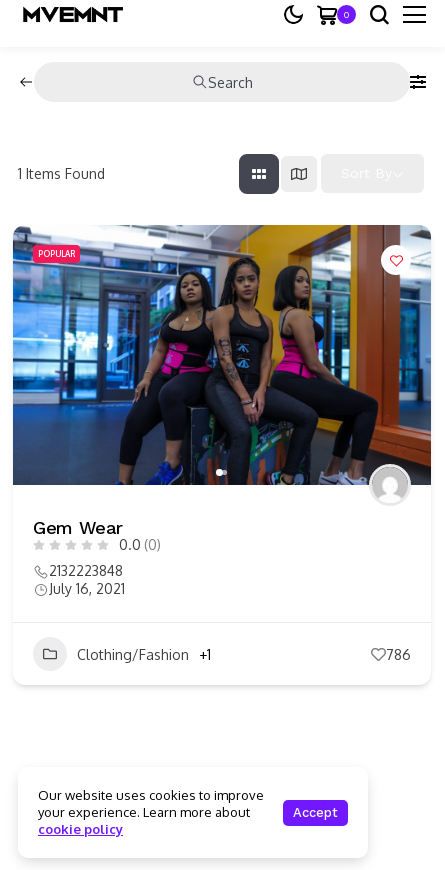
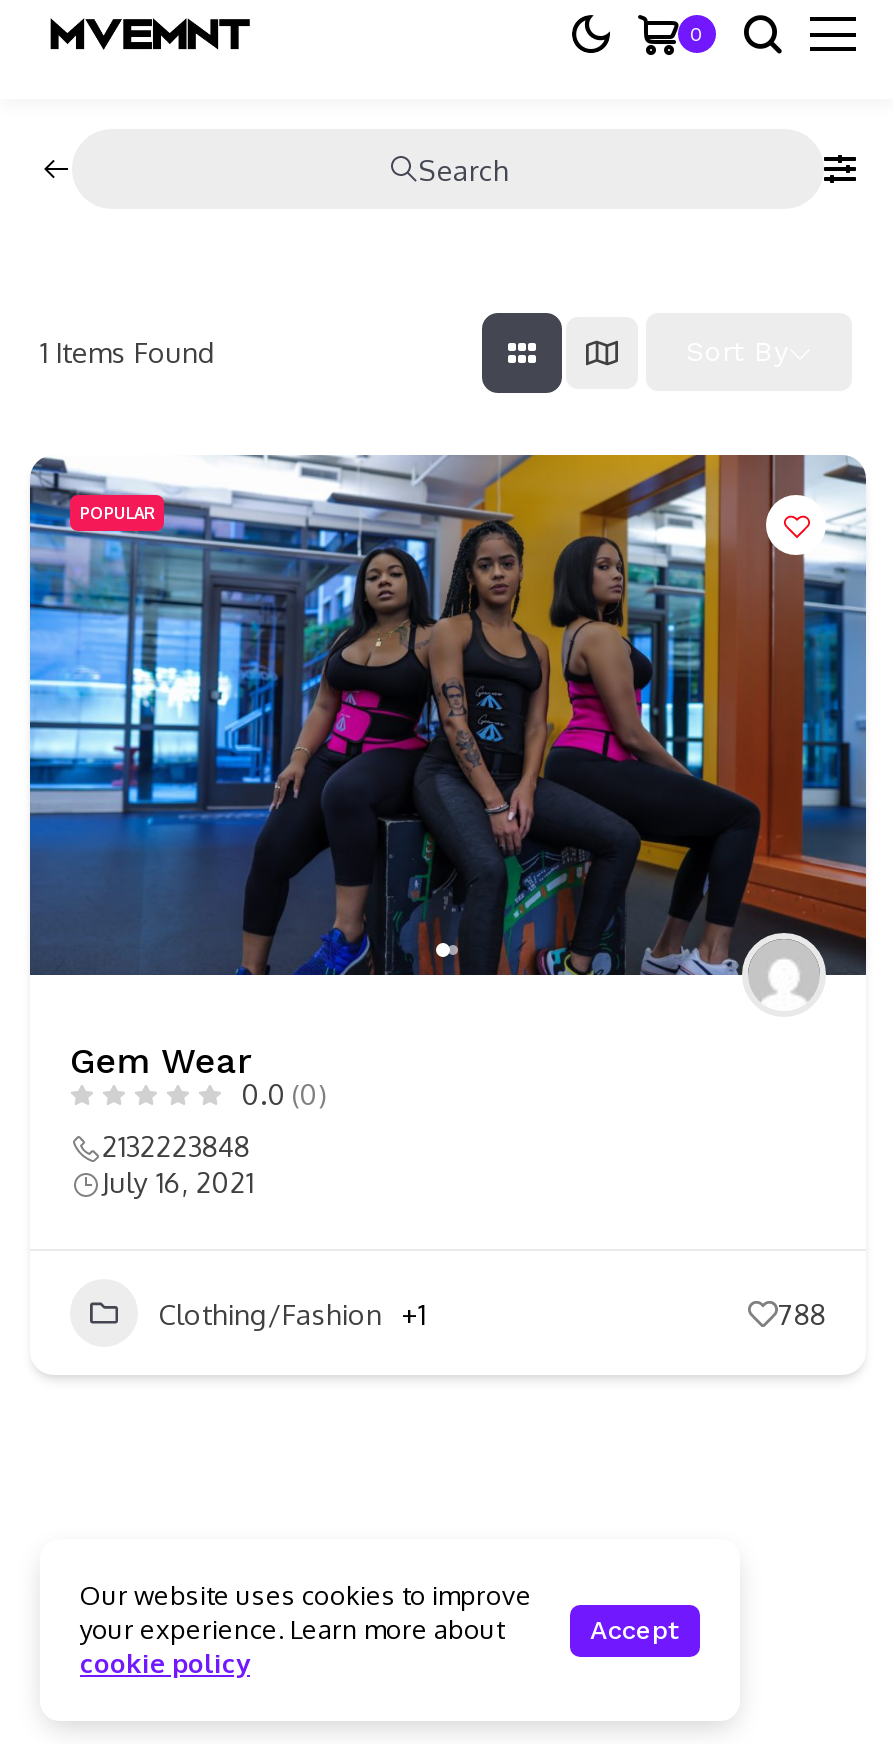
- 786
+ 788
